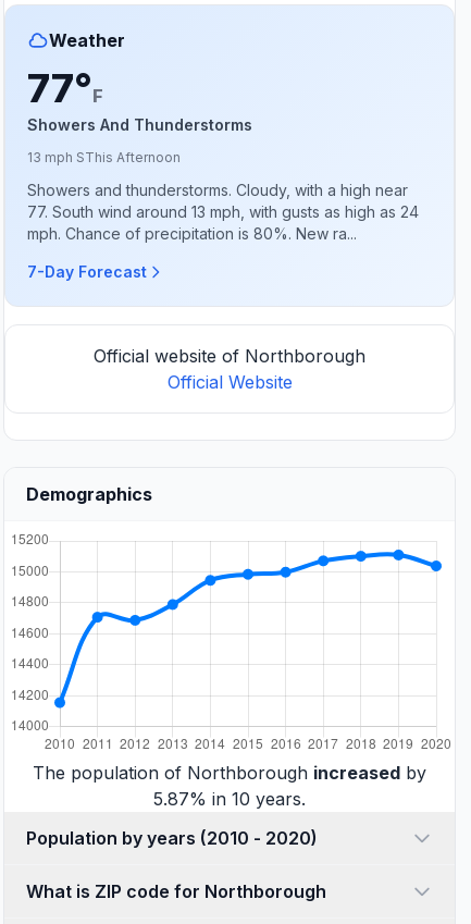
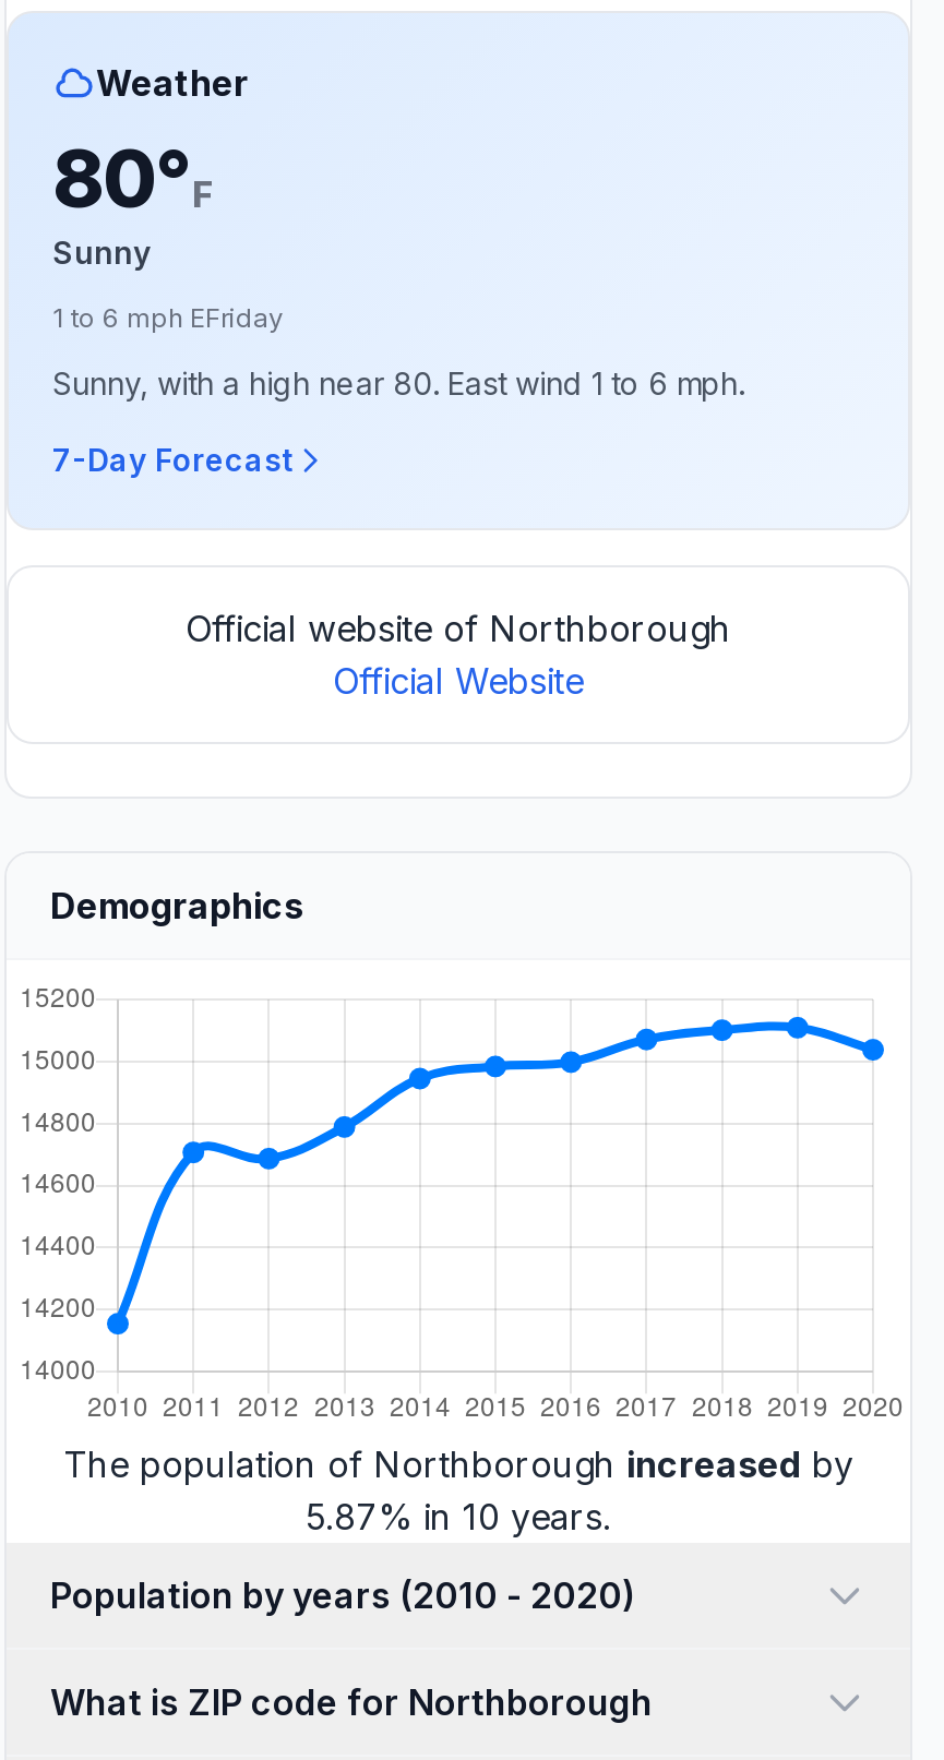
- 77°F
- Showers And Thunderstorms
+ 80°F
+ Sunny

- 13 mph SThis Afternoon
+ 1 to 6 mph EFriday

- Showers and thunderstorms. Cloudy, with a high near
- 77. South wind around 13 mph, with gusts as high as 24
- mph. Chance of precipitation is 80%. New ra...
+ Sunny, with a high near 80. East wind 1 to 6 mph.
